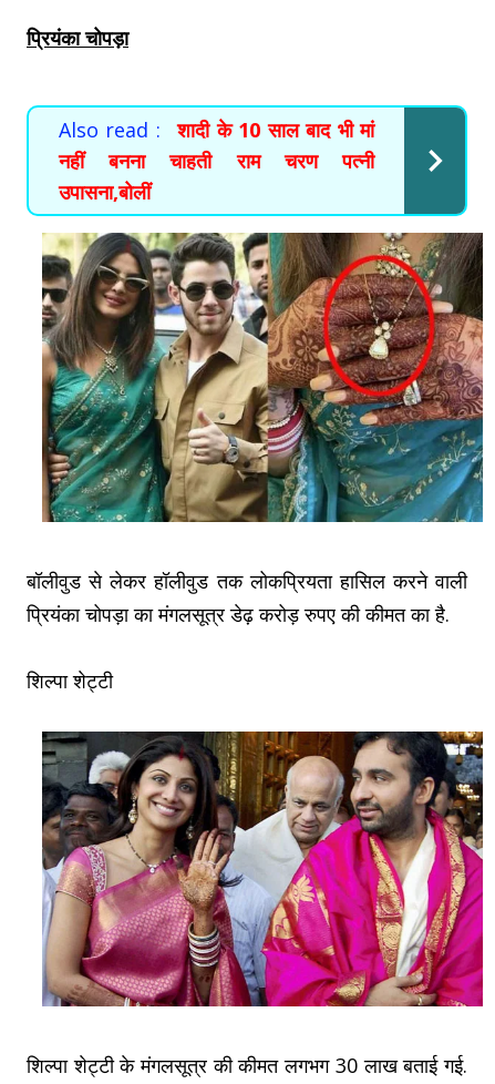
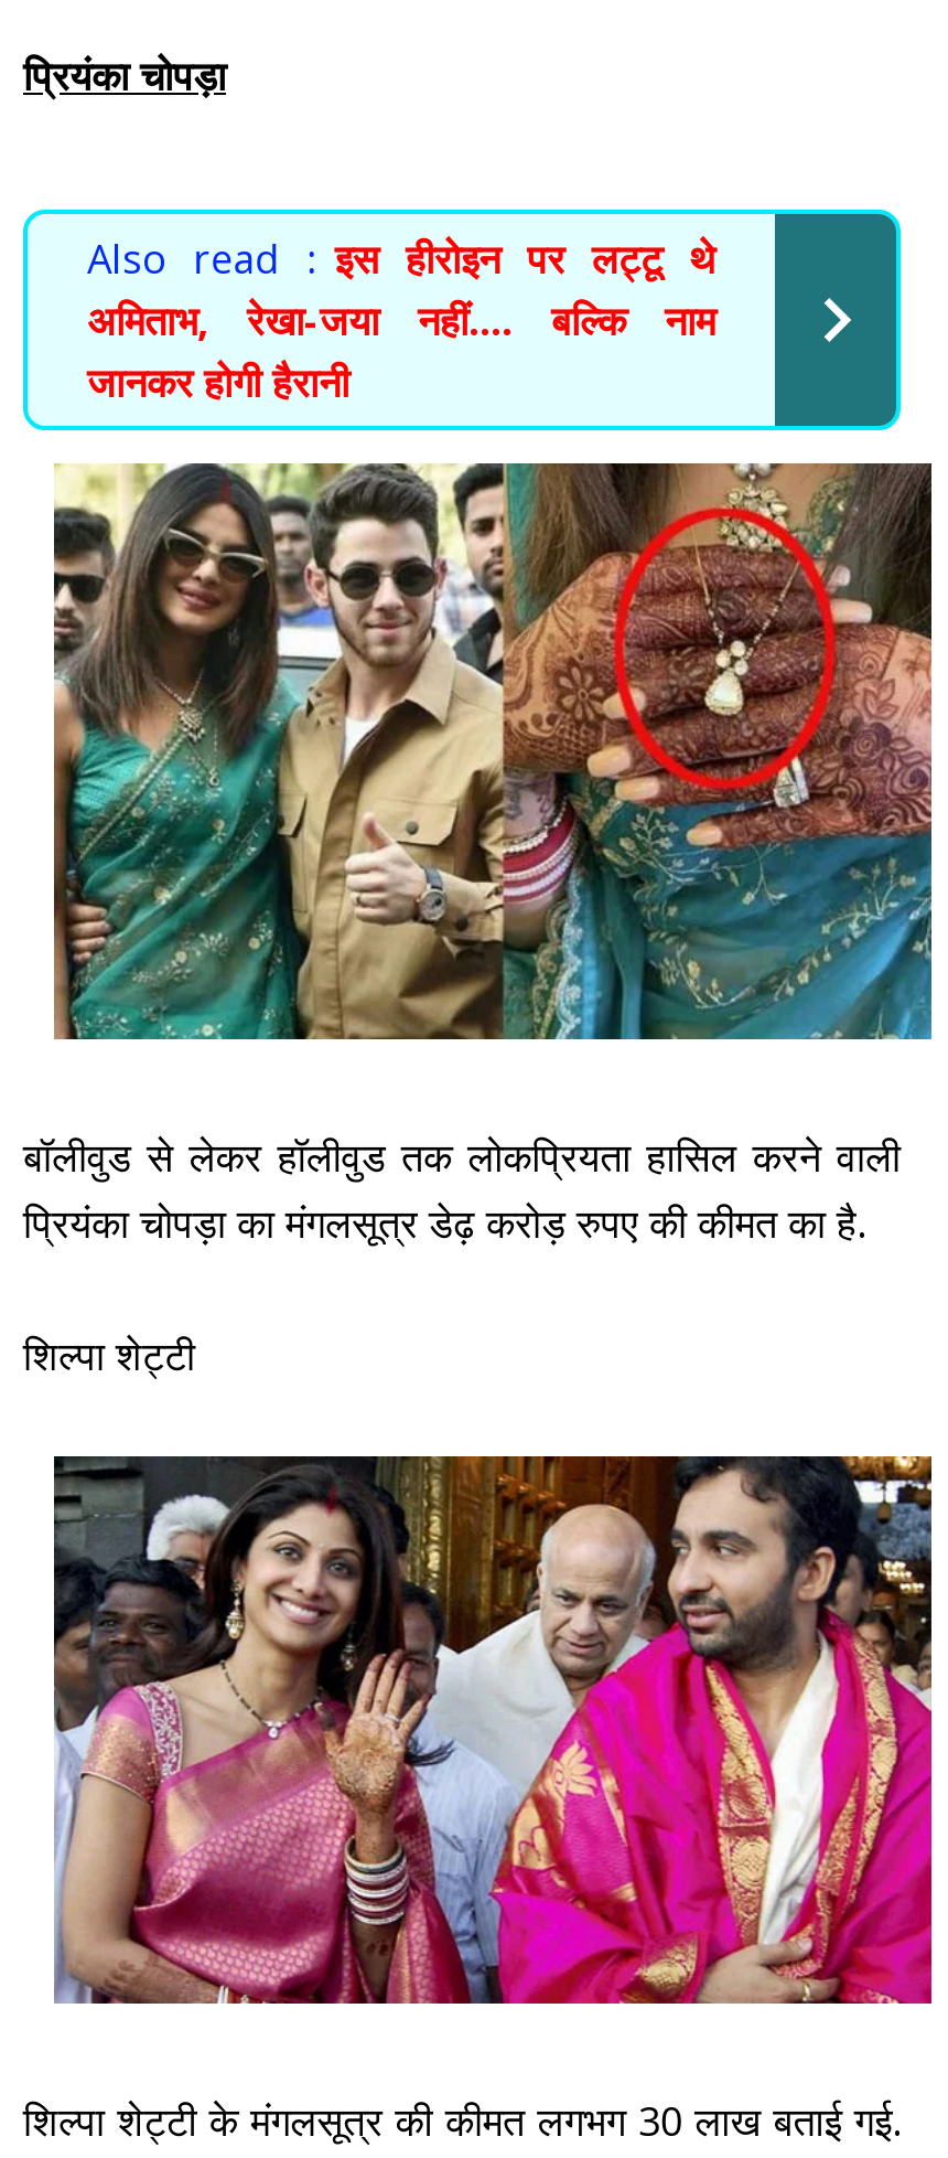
- Also read : शादी के 10 साल बाद भी मां
- नहीं बनना चाहती राम चरण पत्नी
- उपासना,बोलीं
+ Also read : इस हीरोइन पर लट्टू थे
+ अमिताभ, रेखा-जया नहीं.... बल्कि नाम
+ जानकर होगी हैरानी
